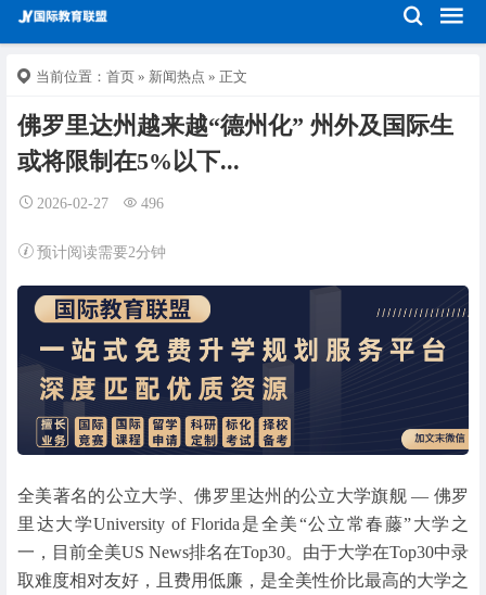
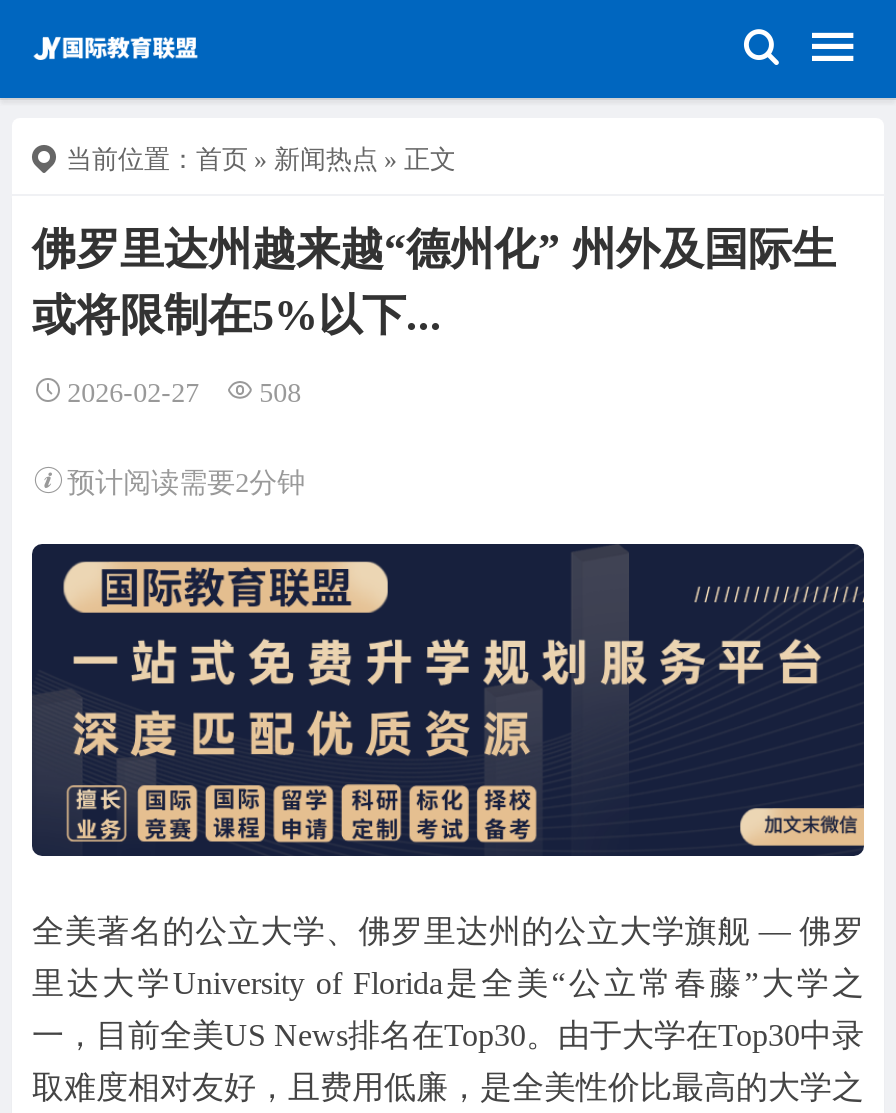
- 2026-02-27 496
+ 2026-02-27 508
